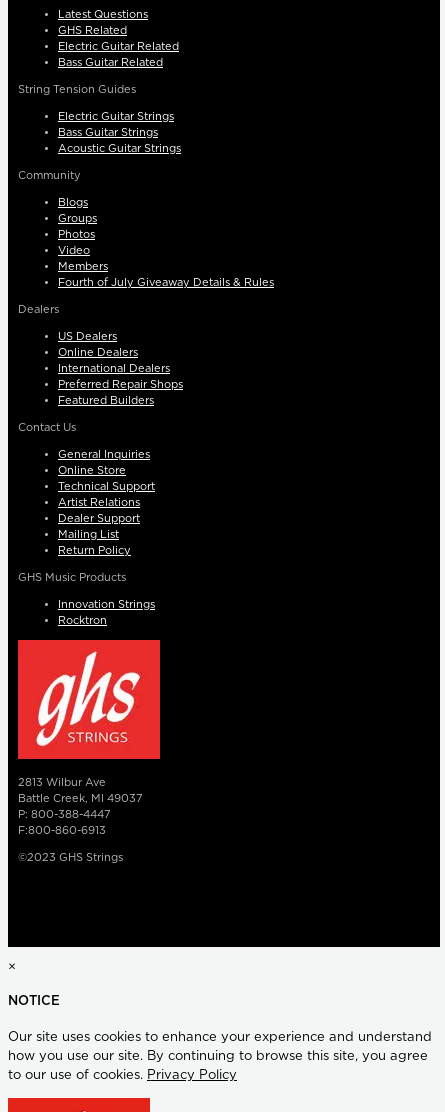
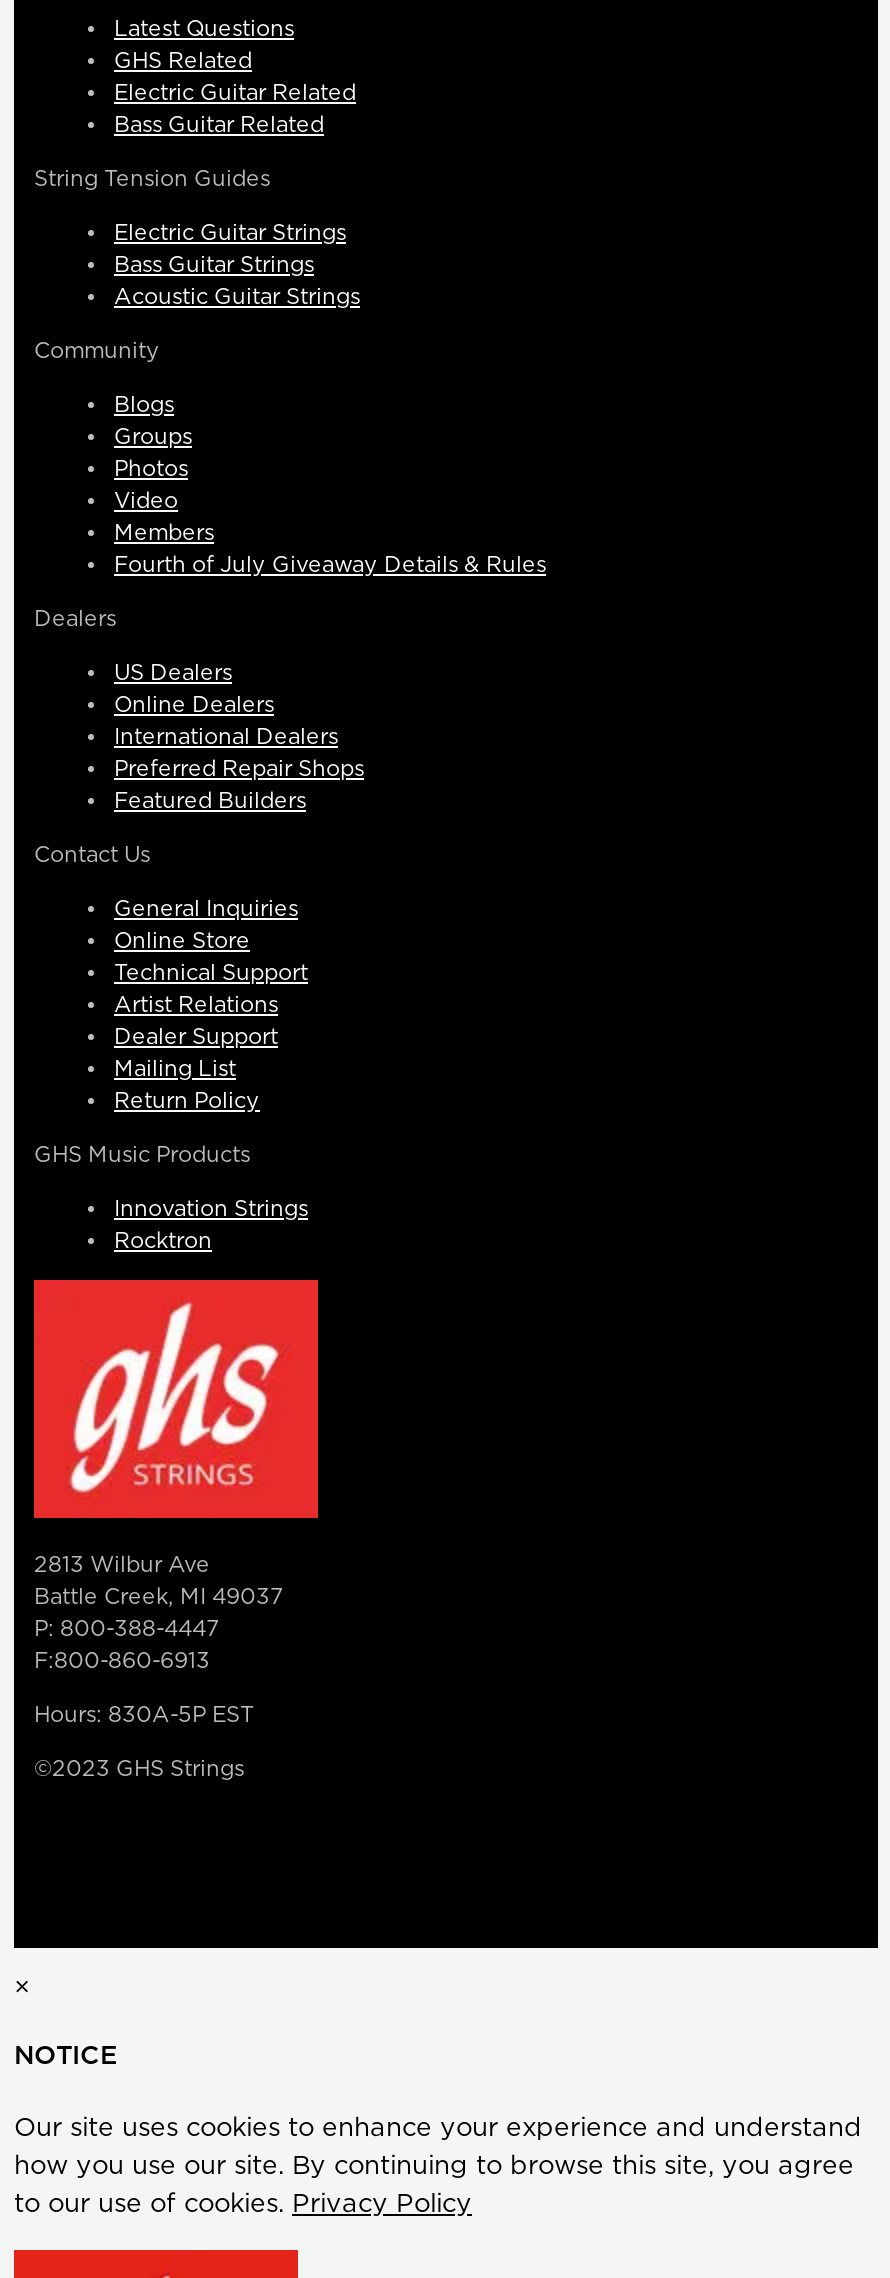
+ Hours: 830A-5P EST
